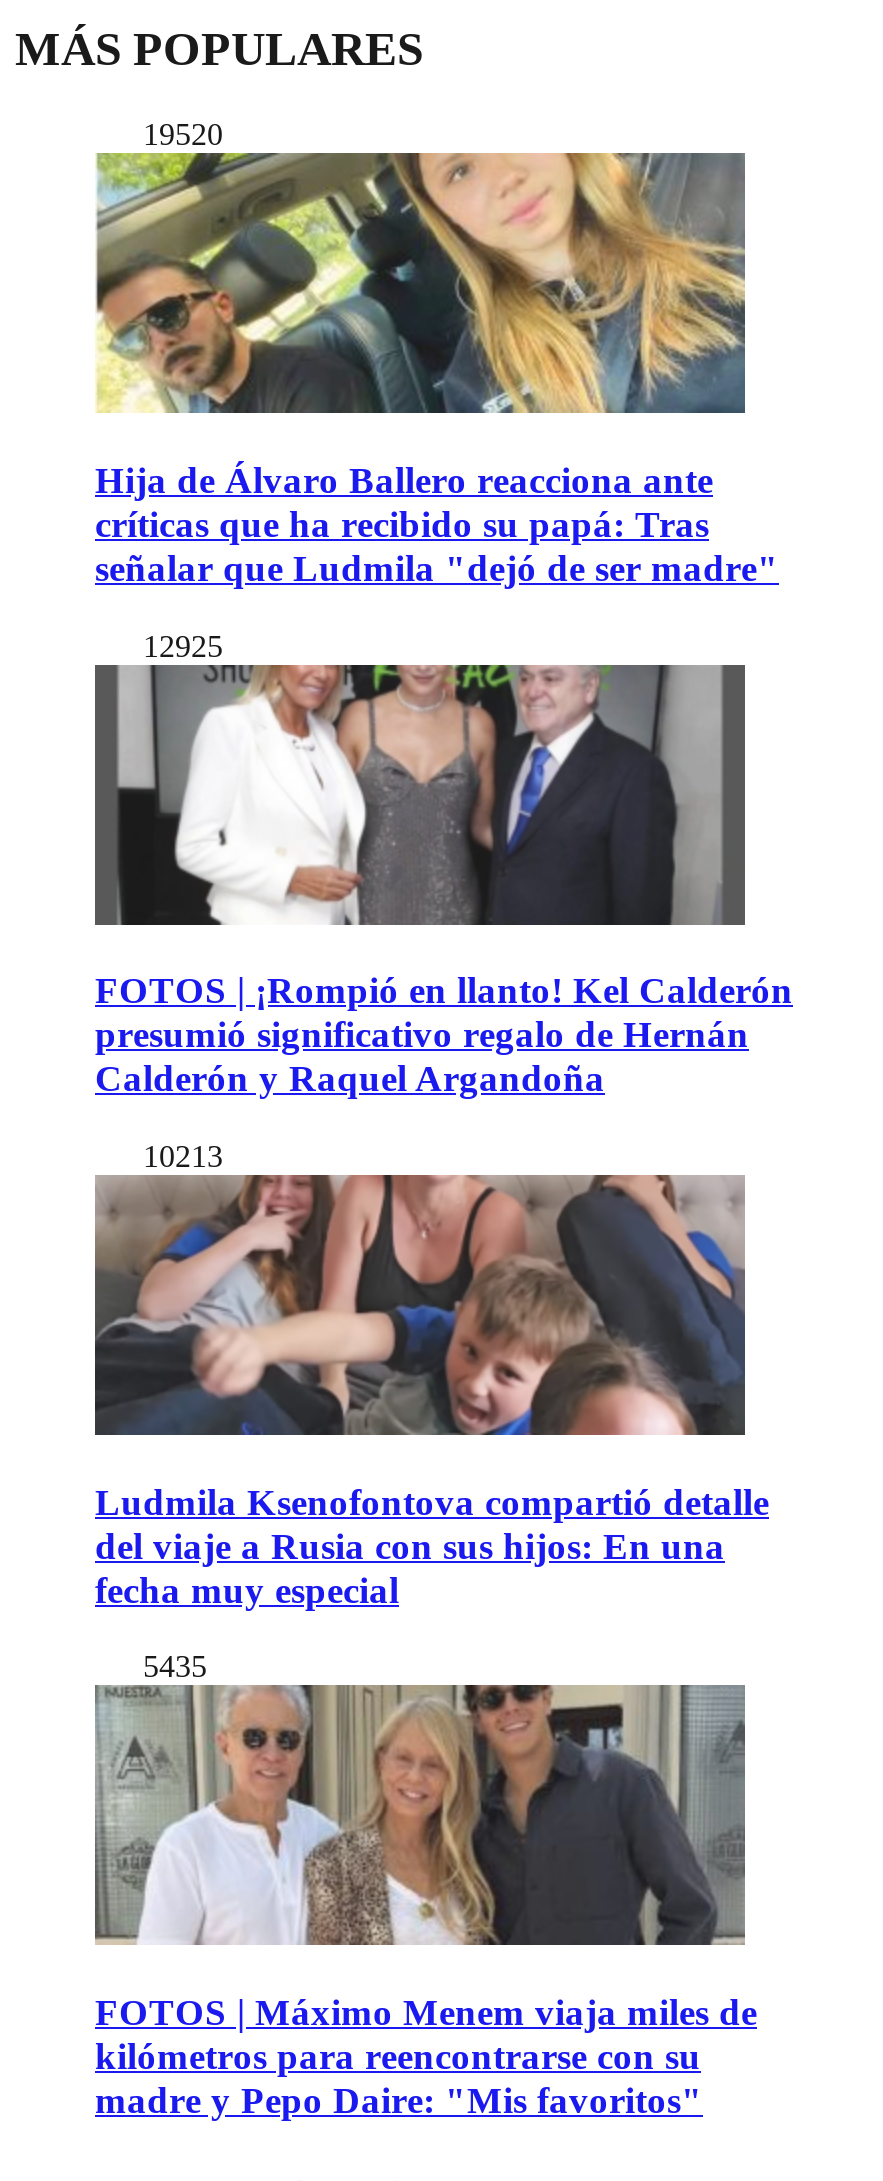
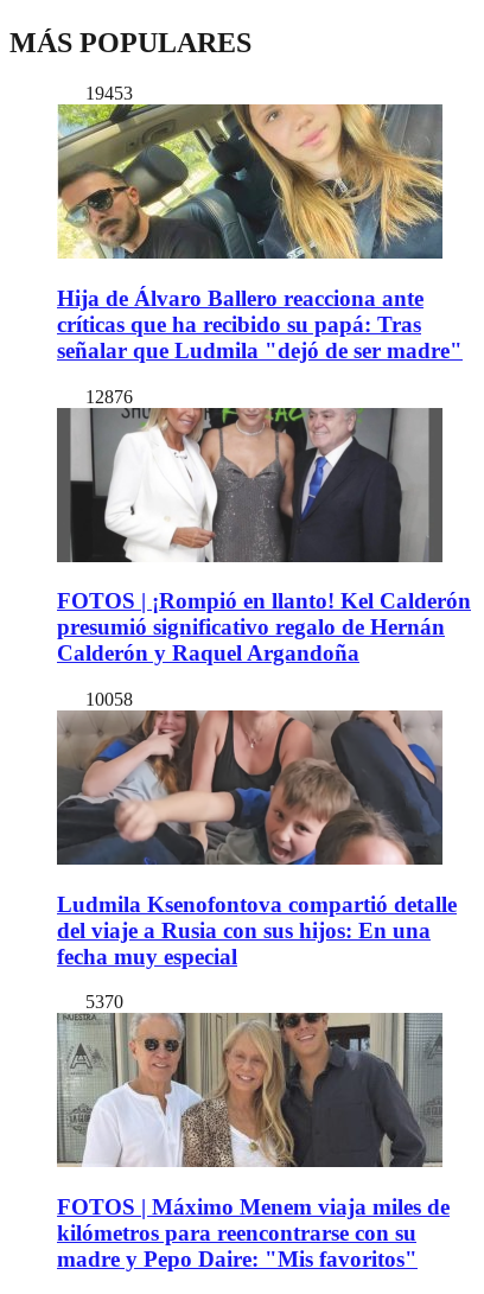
- 19520
+ 19453

- 12925
+ 12876

- 10213
+ 10058

- 5435
+ 5370
